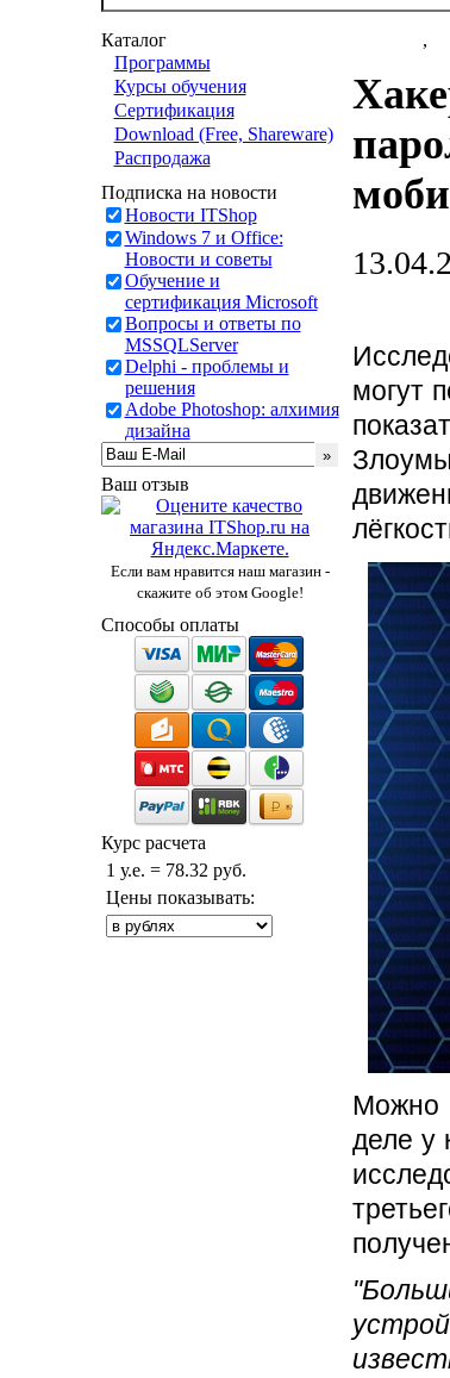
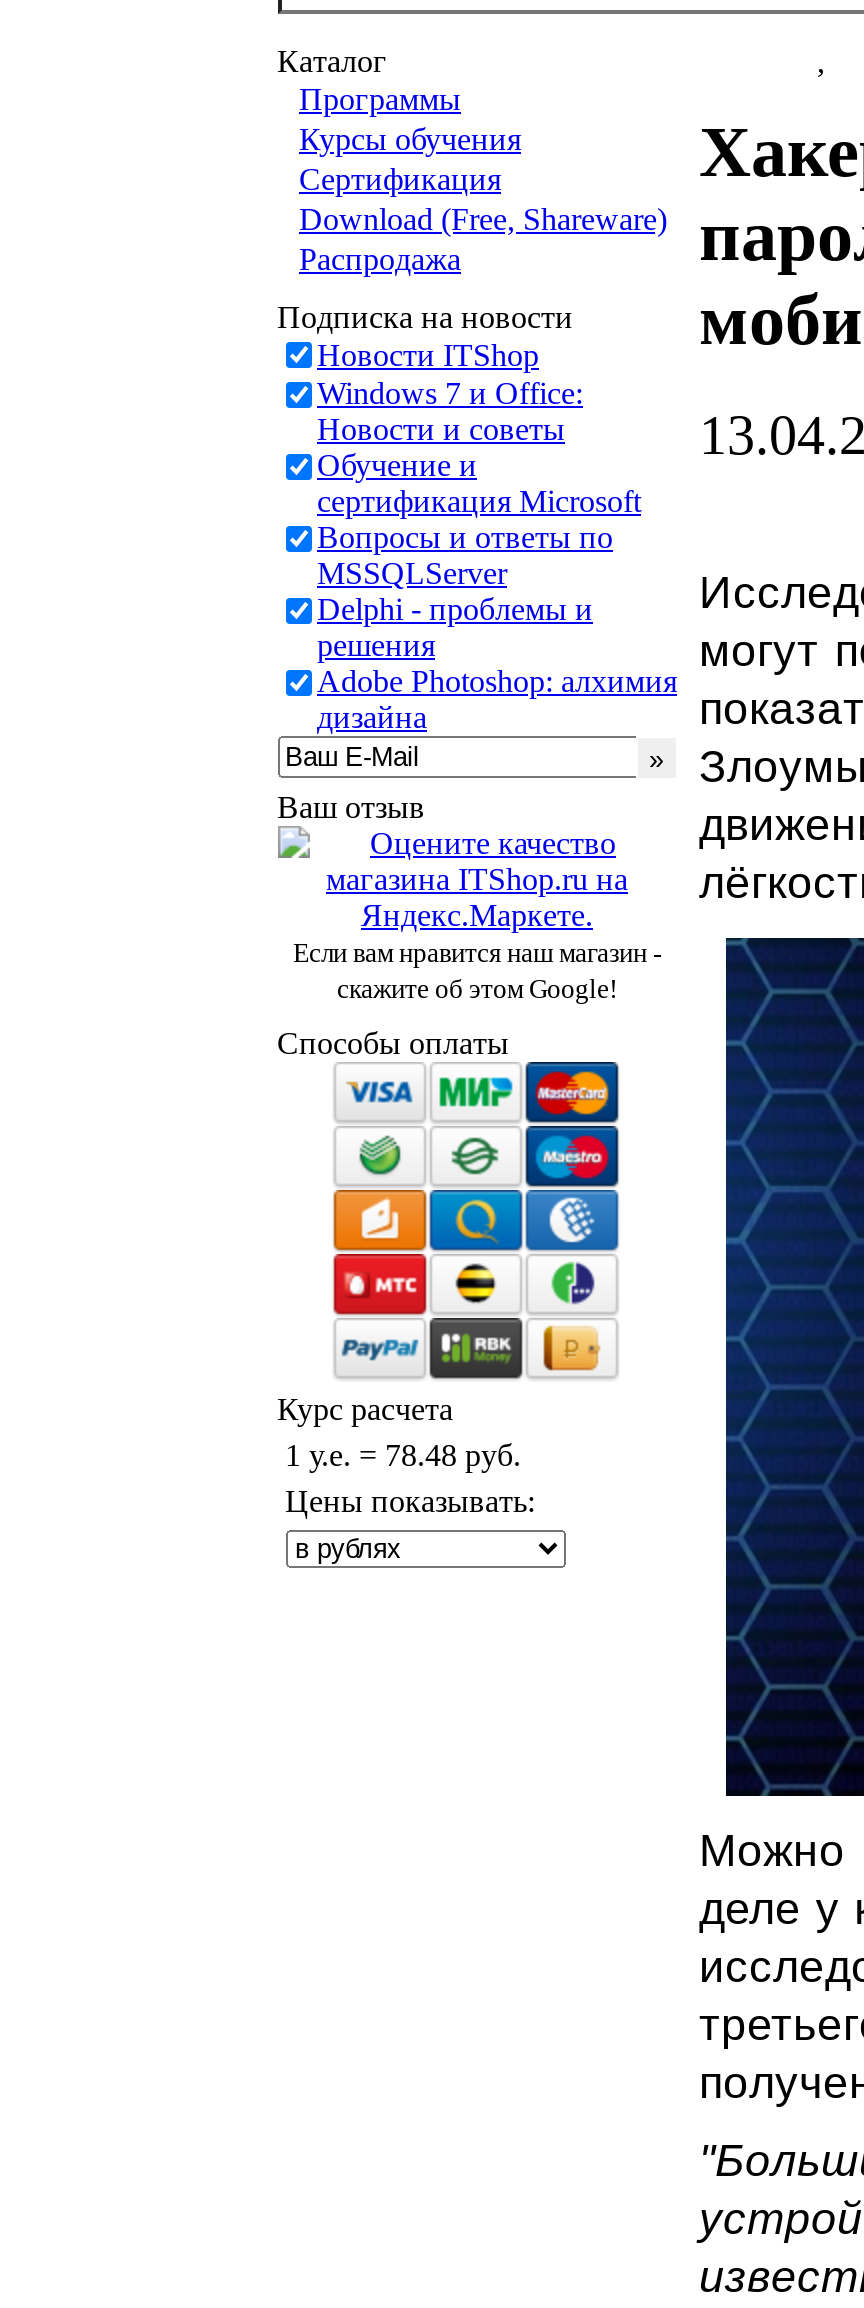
- 1 у.е. = 78.32 руб.
+ 1 у.е. = 78.48 руб.
